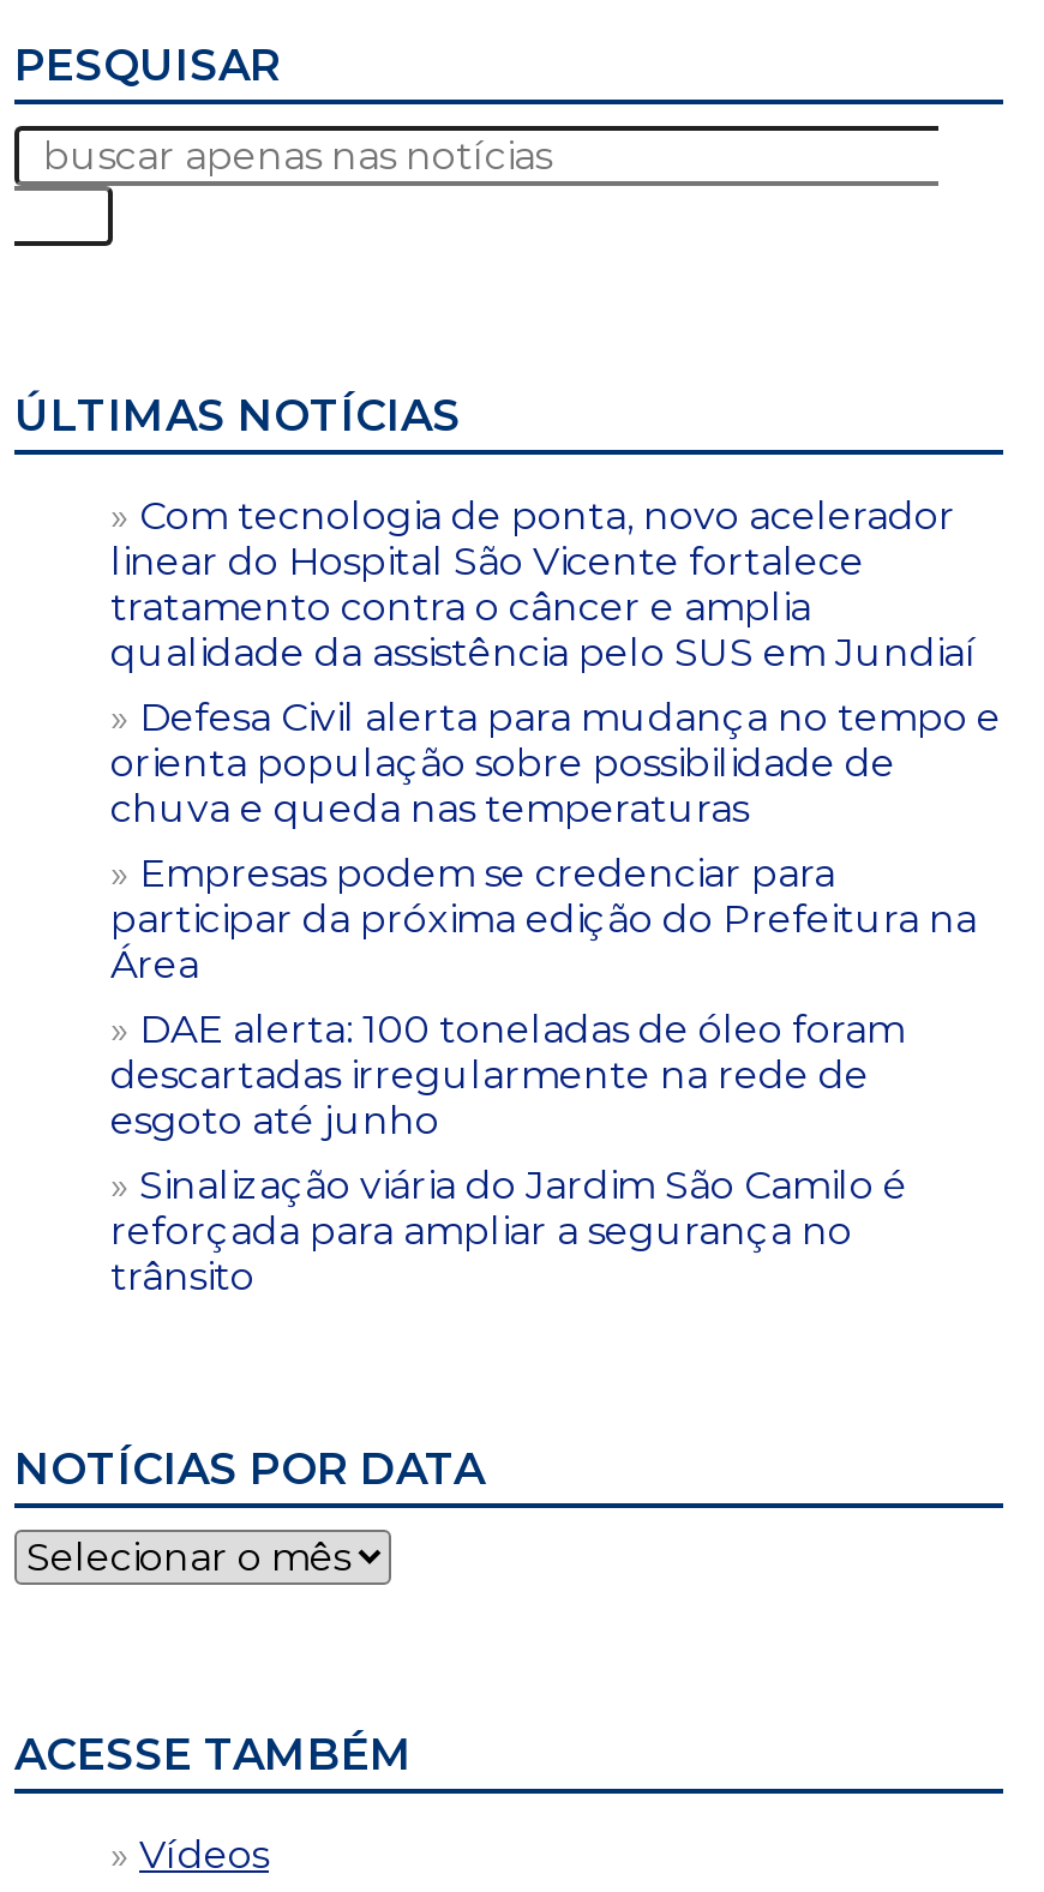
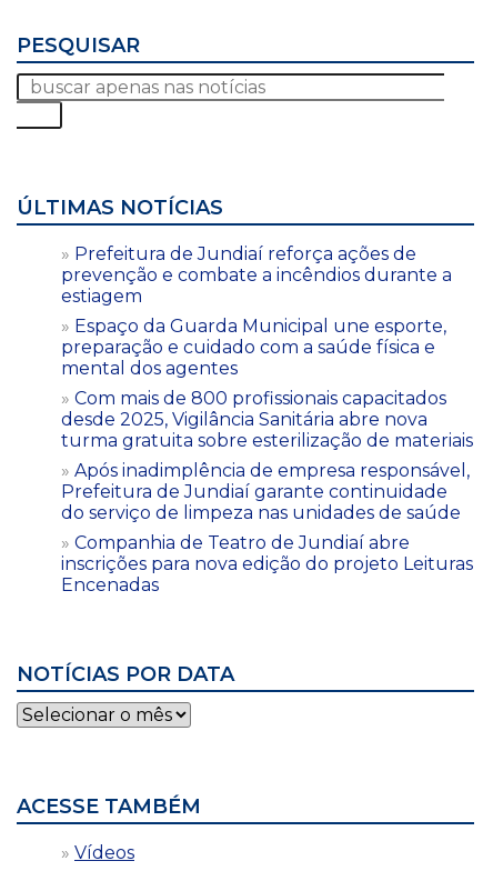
- Com tecnologia de ponta, novo acelerador
- linear do Hospital São Vicente fortalece
- tratamento contra o câncer e amplia
- qualidade da assistência pelo SUS em Jundiaí
- Defesa Civil alerta para mudança no tempo e
- orienta população sobre possibilidade de
- chuva e queda nas temperaturas
- Empresas podem se credenciar para
- participar da próxima edição do Prefeitura na
- Área
- DAE alerta: 100 toneladas de óleo foram
- descartadas irregularmente na rede de
- esgoto até junho
- Sinalização viária do Jardim São Camilo é
- reforçada para ampliar a segurança no
- trânsito
+ Prefeitura de Jundiaí reforça ações de
+ prevenção e combate a incêndios durante a
+ estiagem
+ Espaço da Guarda Municipal une esporte,
+ preparação e cuidado com a saúde física e
+ mental dos agentes
+ Com mais de 800 profissionais capacitados
+ desde 2025, Vigilância Sanitária abre nova
+ turma gratuita sobre esterilização de materiais
+ Após inadimplência de empresa responsável,
+ Prefeitura de Jundiaí garante continuidade
+ do serviço de limpeza nas unidades de saúde
+ Companhia de Teatro de Jundiaí abre
+ inscrições para nova edição do projeto Leituras
+ Encenadas
